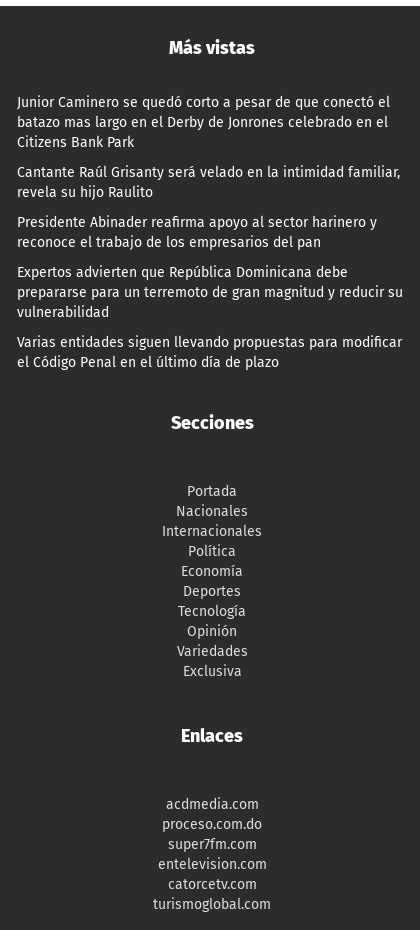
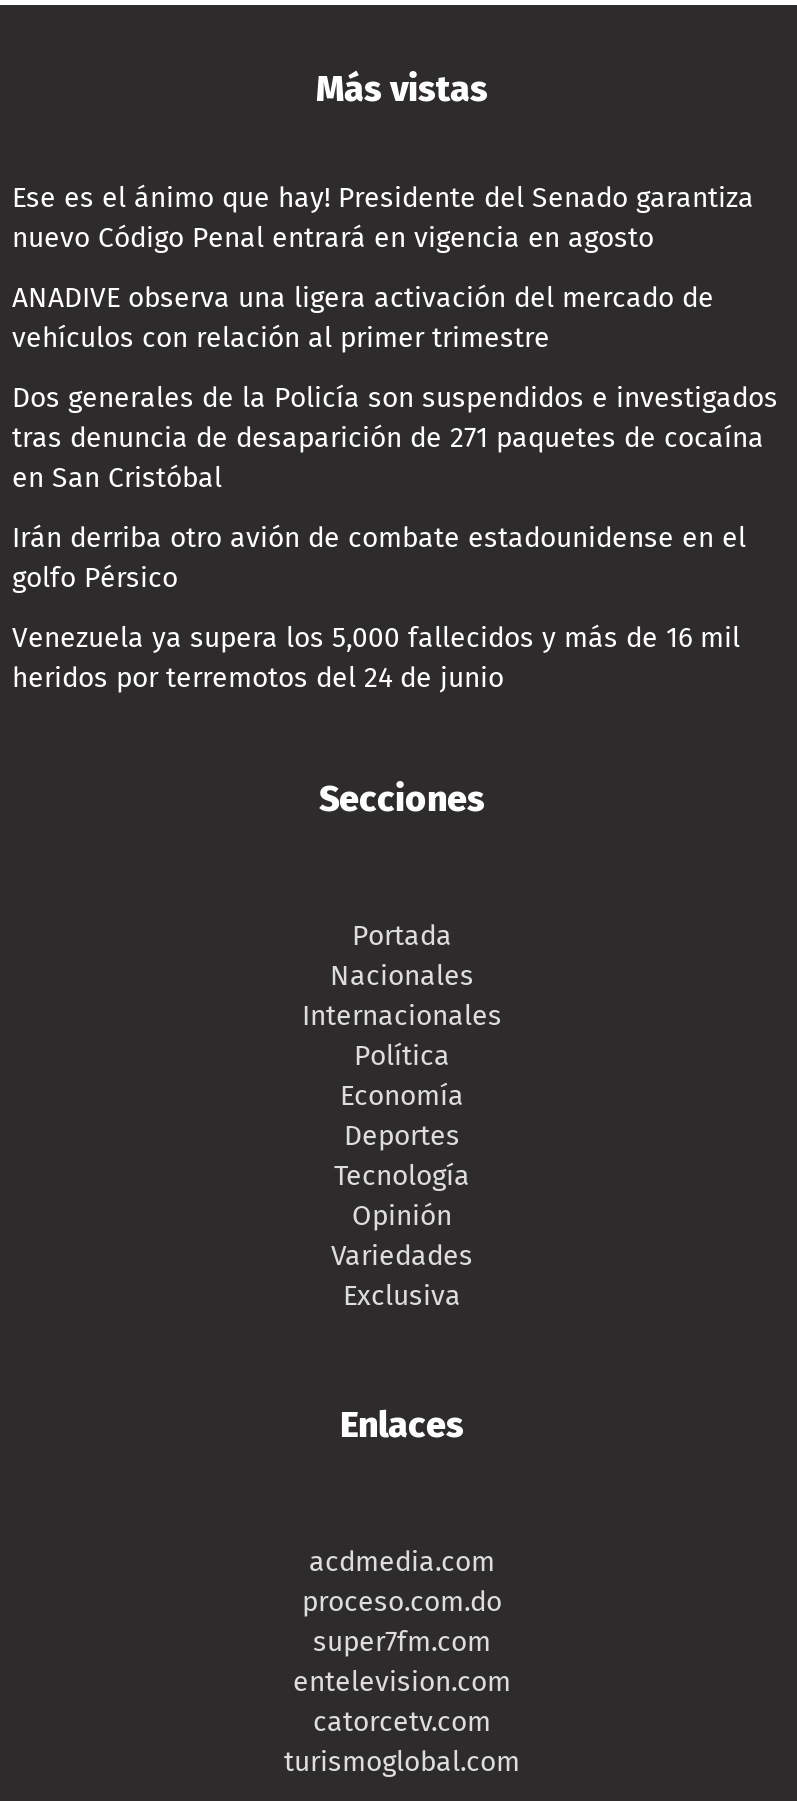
- Junior Caminero se quedó corto a pesar de que conectó el
- batazo mas largo en el Derby de Jonrones celebrado en el
- Citizens Bank Park
+ Ese es el ánimo que hay! Presidente del Senado garantiza
+ nuevo Código Penal entrará en vigencia en agosto

- Cantante Raúl Grisanty será velado en la intimidad familiar,
- revela su hijo Raulito
+ ANADIVE observa una ligera activación del mercado de
+ vehículos con relación al primer trimestre

- Presidente Abinader reafirma apoyo al sector harinero y
- reconoce el trabajo de los empresarios del pan
+ Dos generales de la Policía son suspendidos e investigados
+ tras denuncia de desaparición de 271 paquetes de cocaína
+ en San Cristóbal

- Expertos advierten que República Dominicana debe
- prepararse para un terremoto de gran magnitud y reducir su
- vulnerabilidad
+ Irán derriba otro avión de combate estadounidense en el
+ golfo Pérsico

- Varias entidades siguen llevando propuestas para modificar
- el Código Penal en el último día de plazo
+ Venezuela ya supera los 5,000 fallecidos y más de 16 mil
+ heridos por terremotos del 24 de junio
